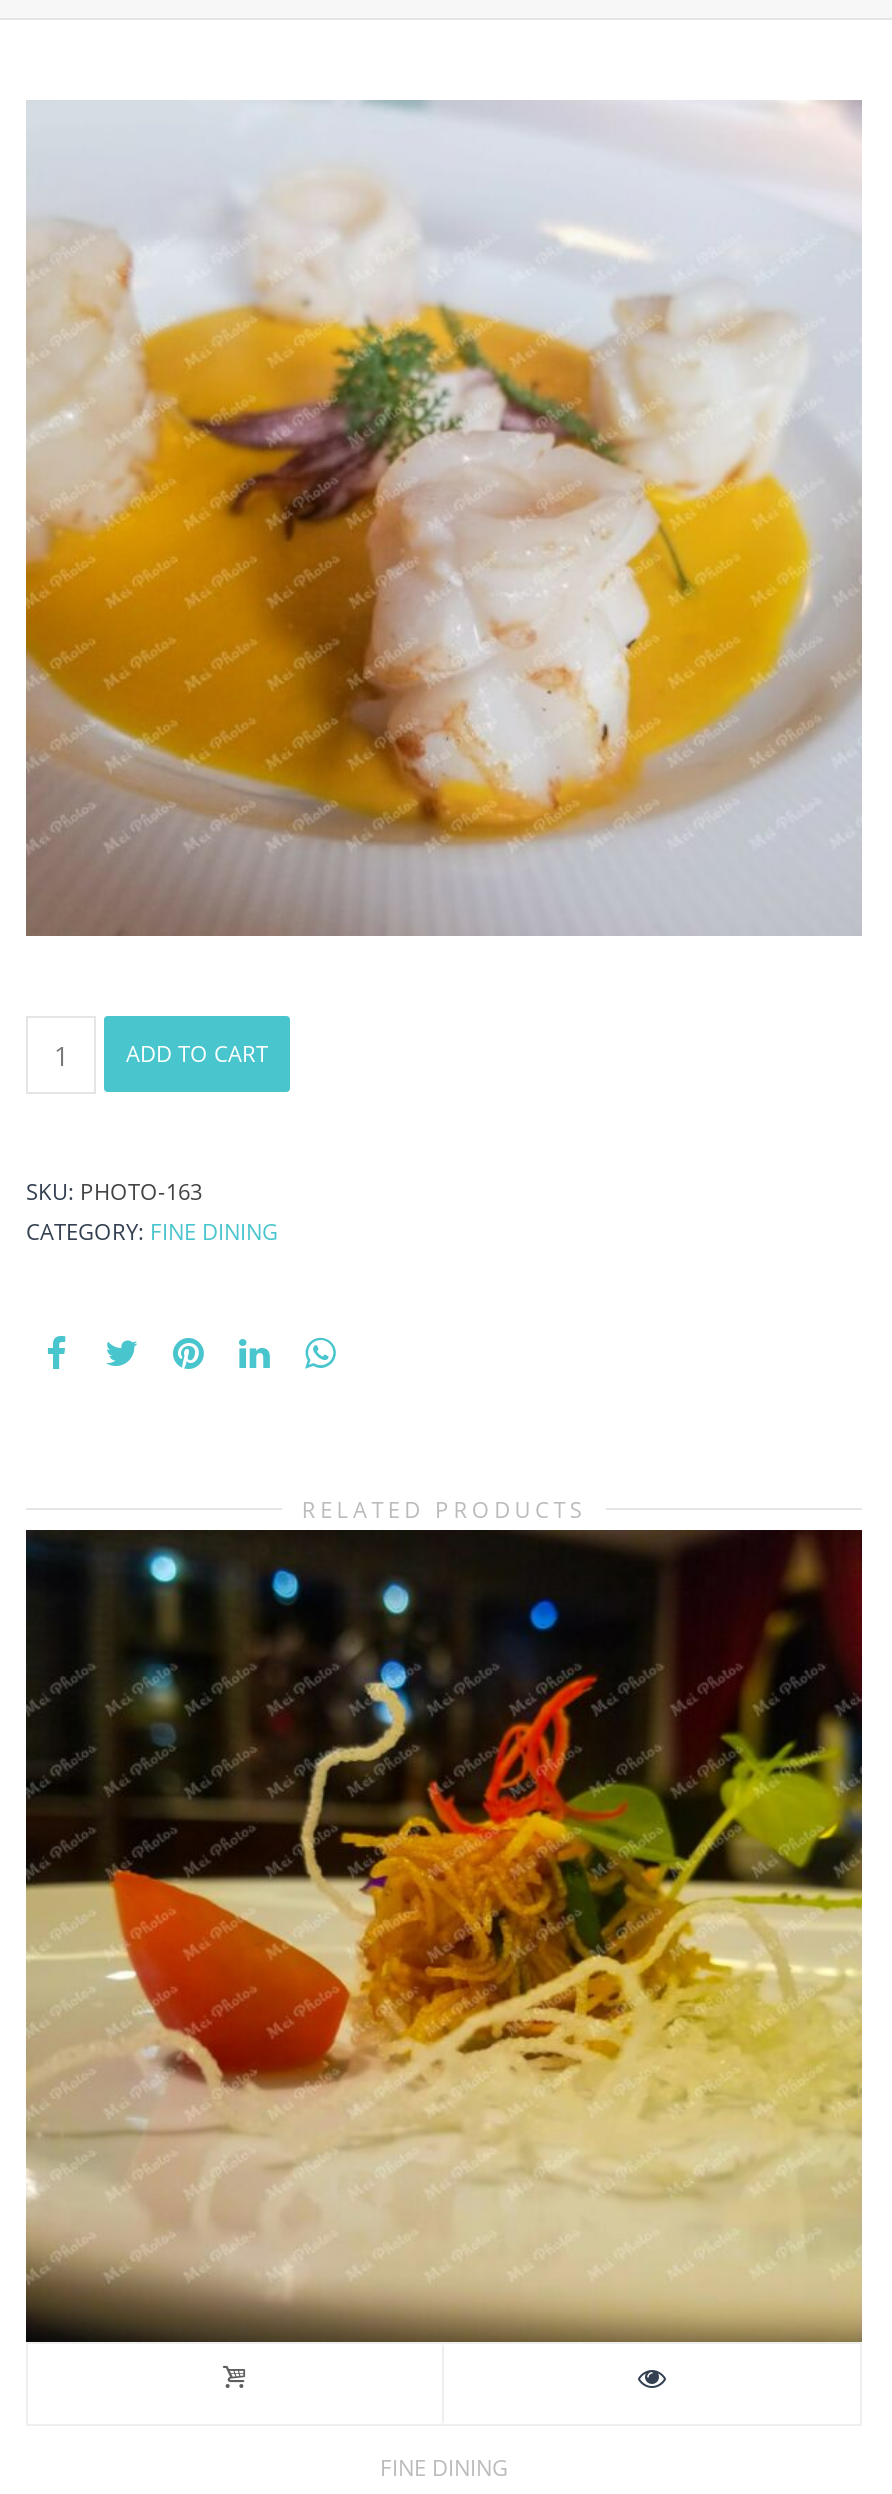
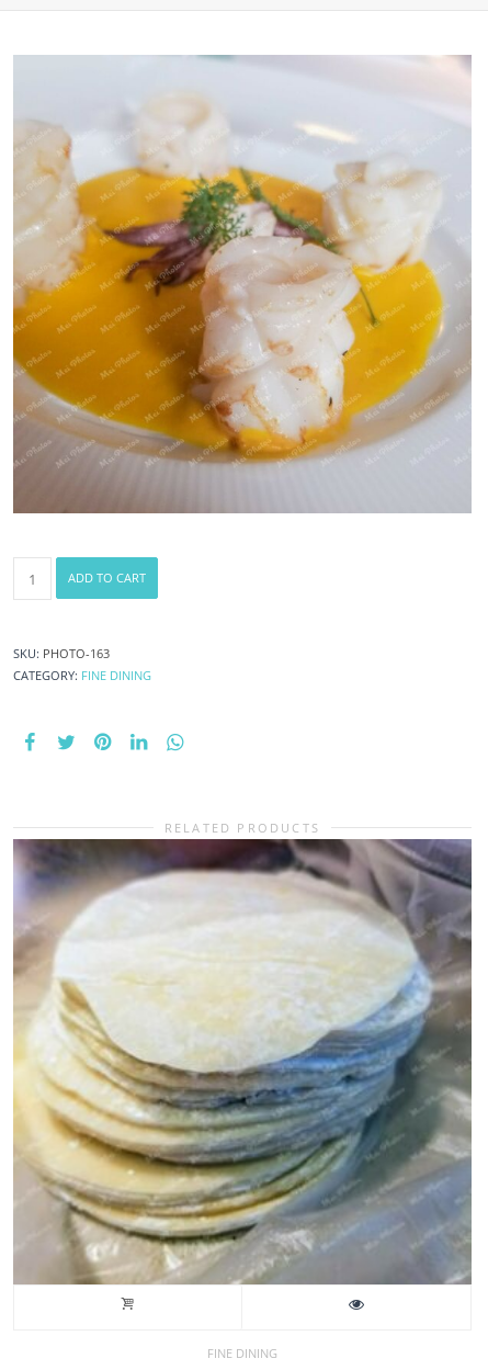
- [image]
+ [image]
